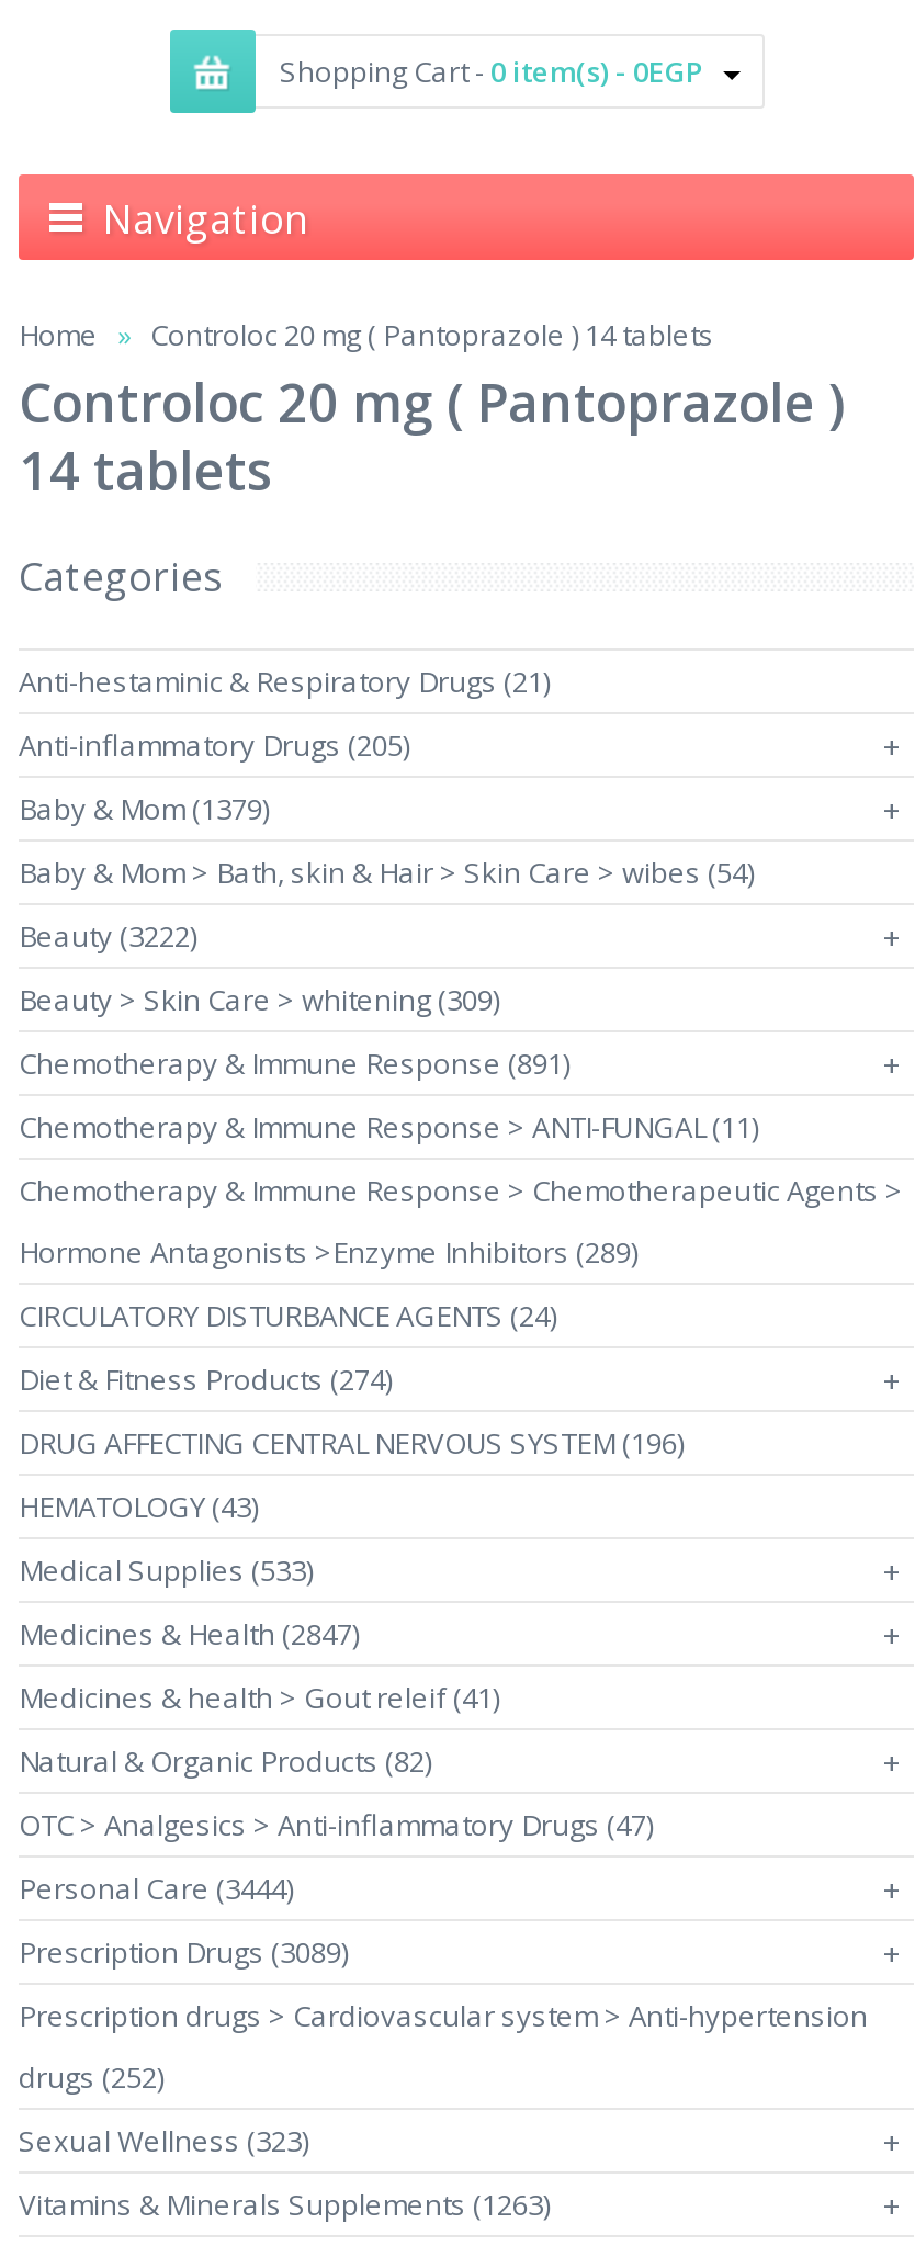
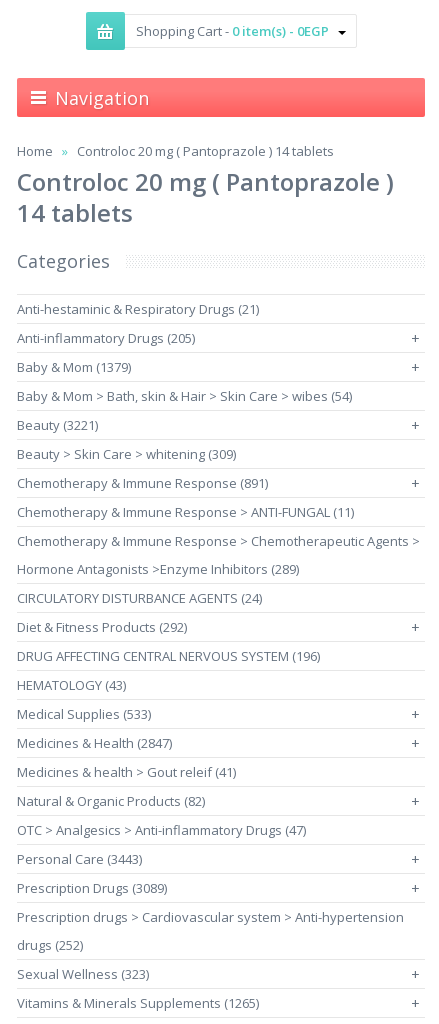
- Beauty (3222)
+ Beauty (3221)

- Diet & Fitness Products (274)
+ Diet & Fitness Products (292)

- Personal Care (3444)
+ Personal Care (3443)

- Vitamins & Minerals Supplements (1263)
+ Vitamins & Minerals Supplements (1265)
